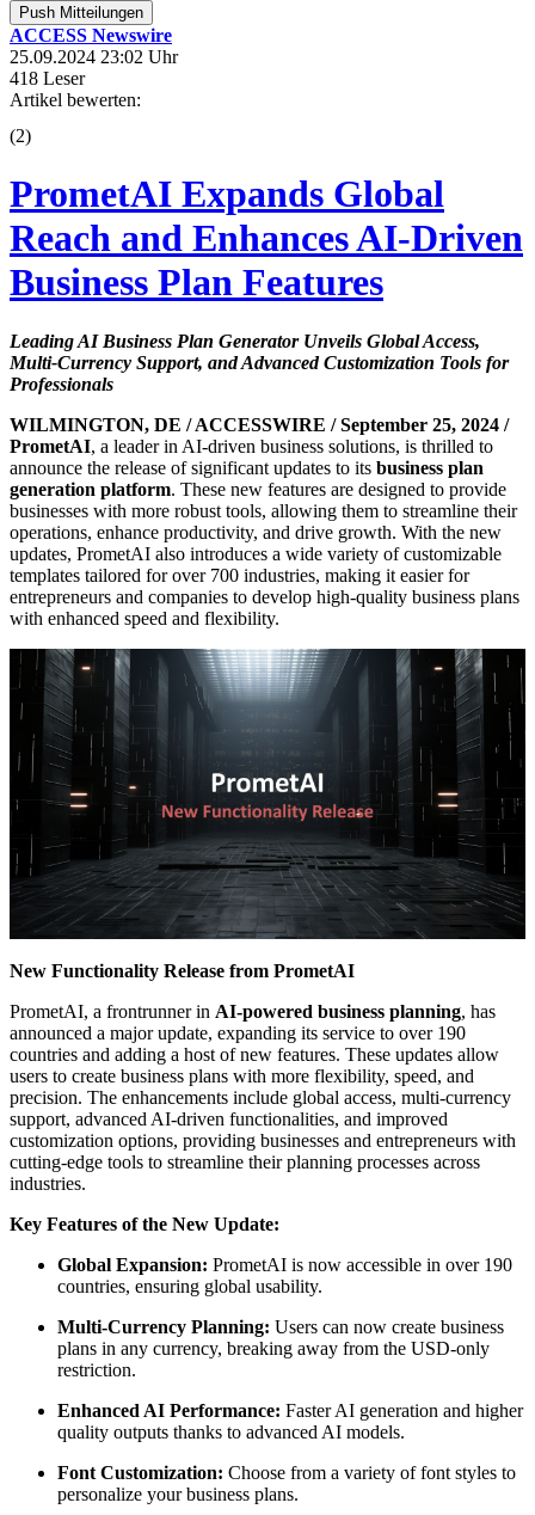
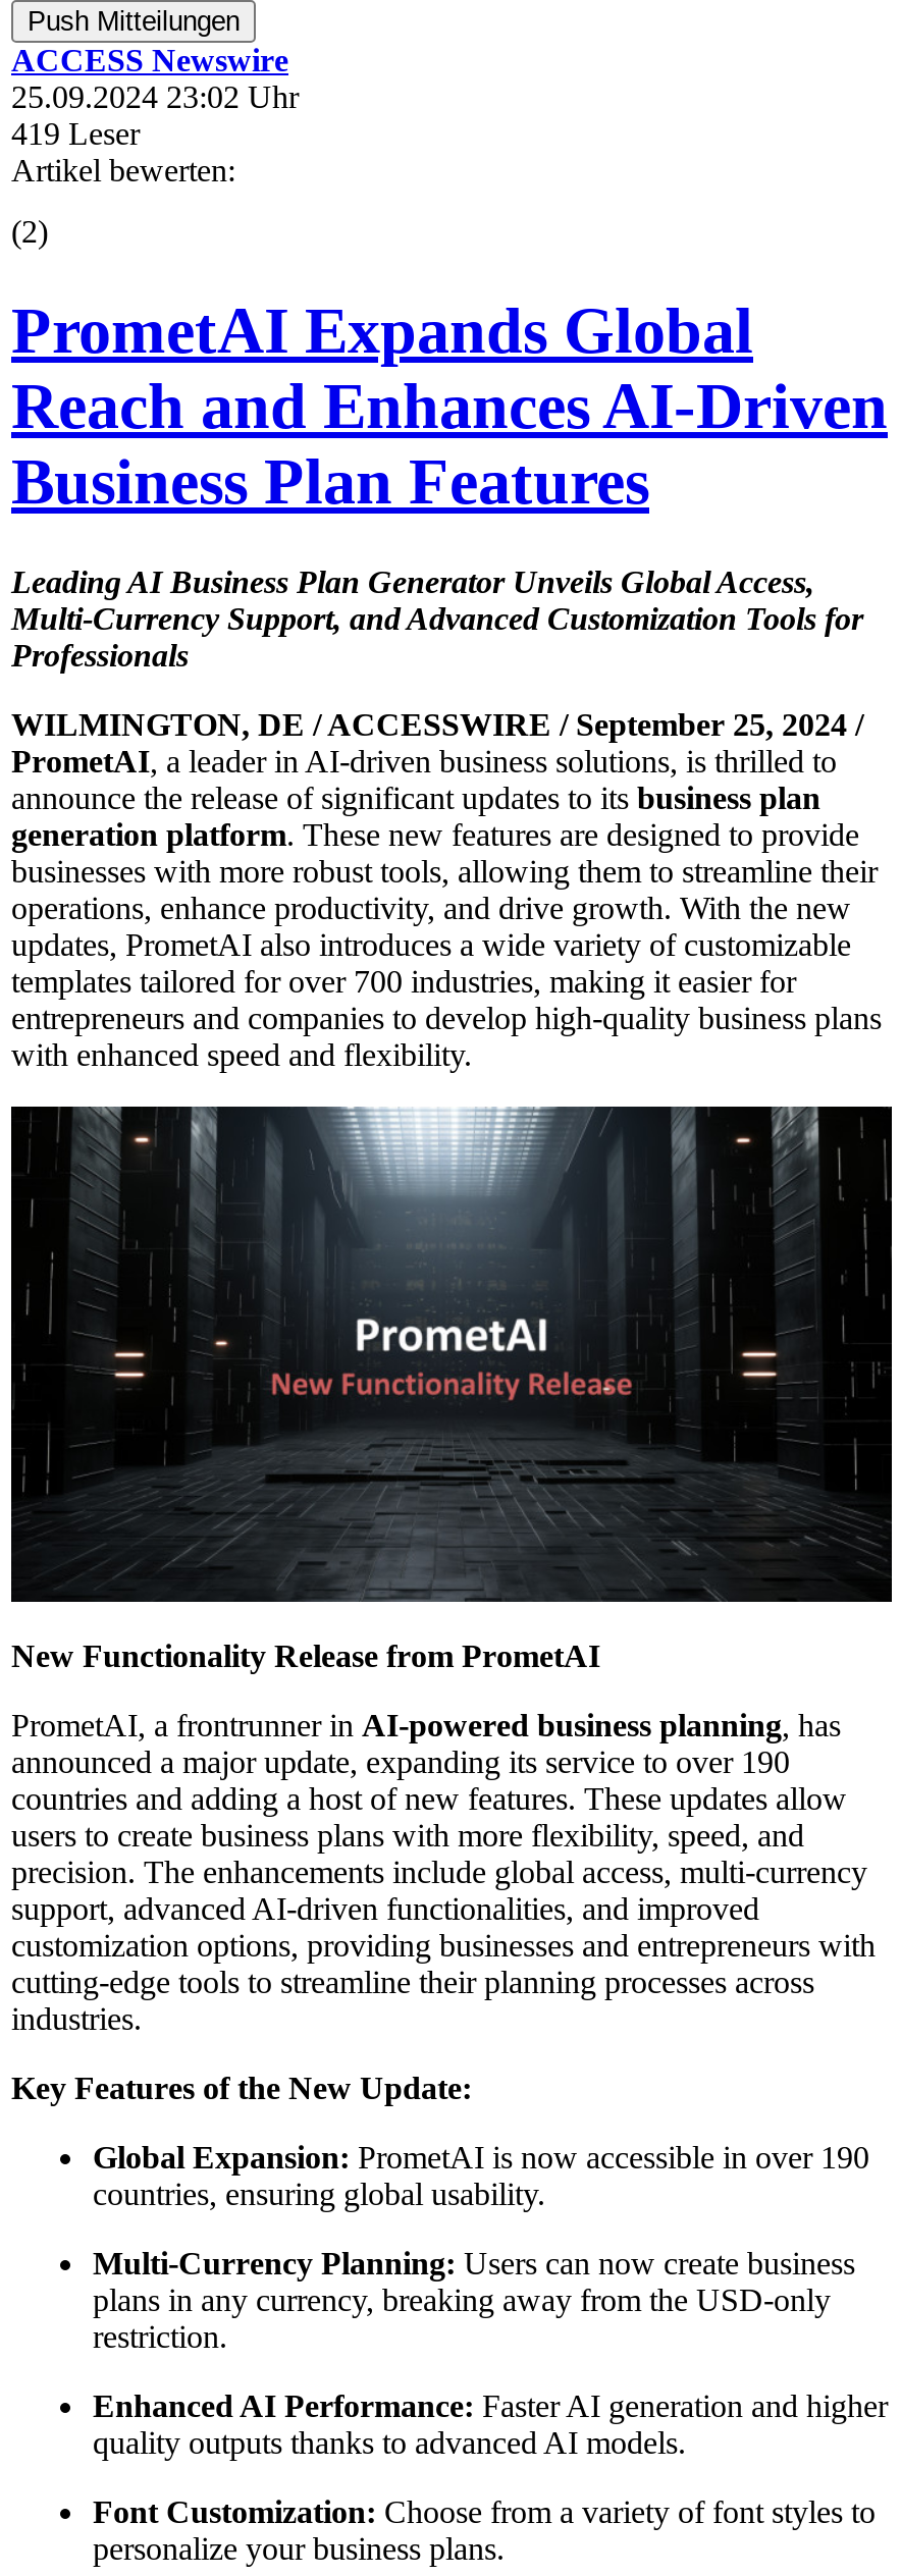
- 418 Leser
+ 419 Leser
